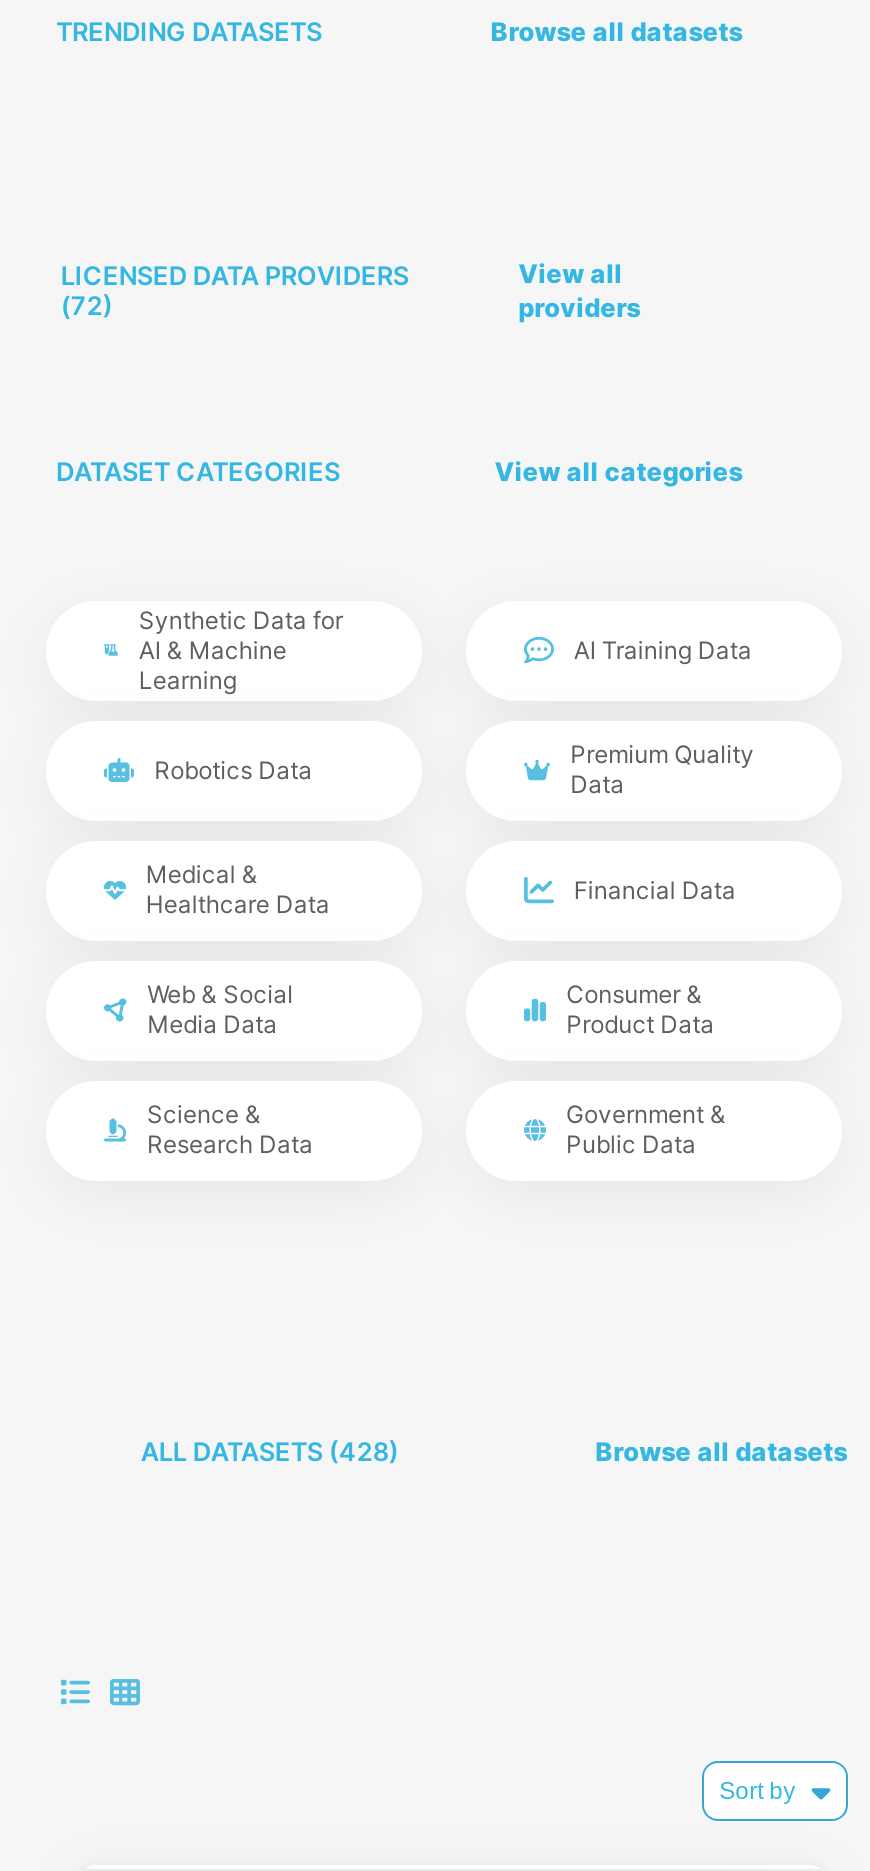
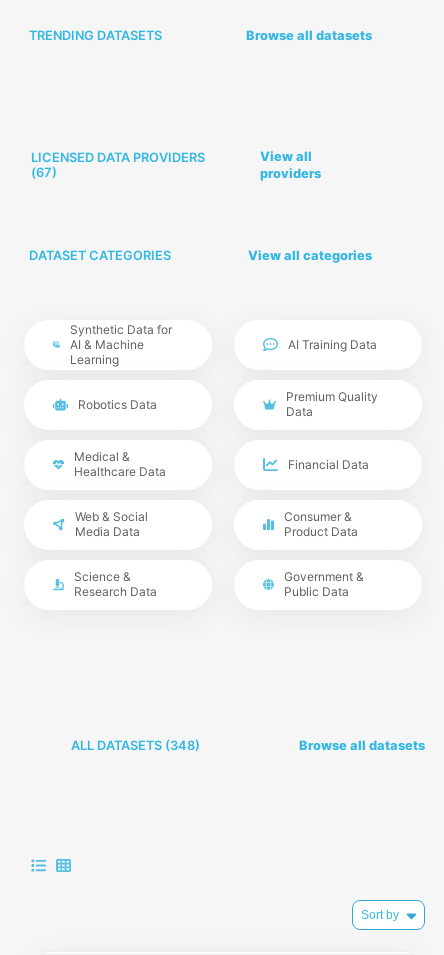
- (72)
+ (67)

- ALL DATASETS (428)
+ ALL DATASETS (348)
